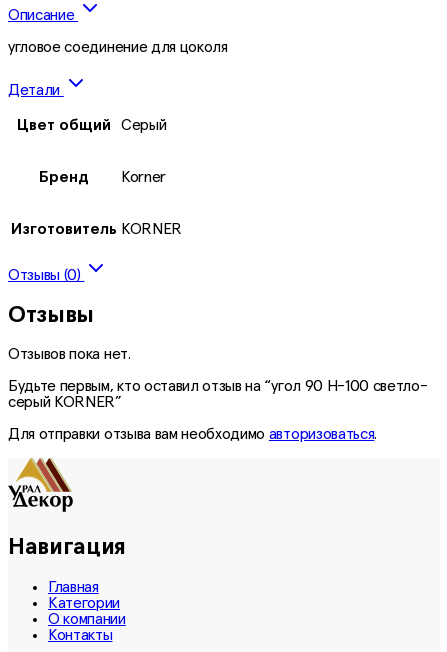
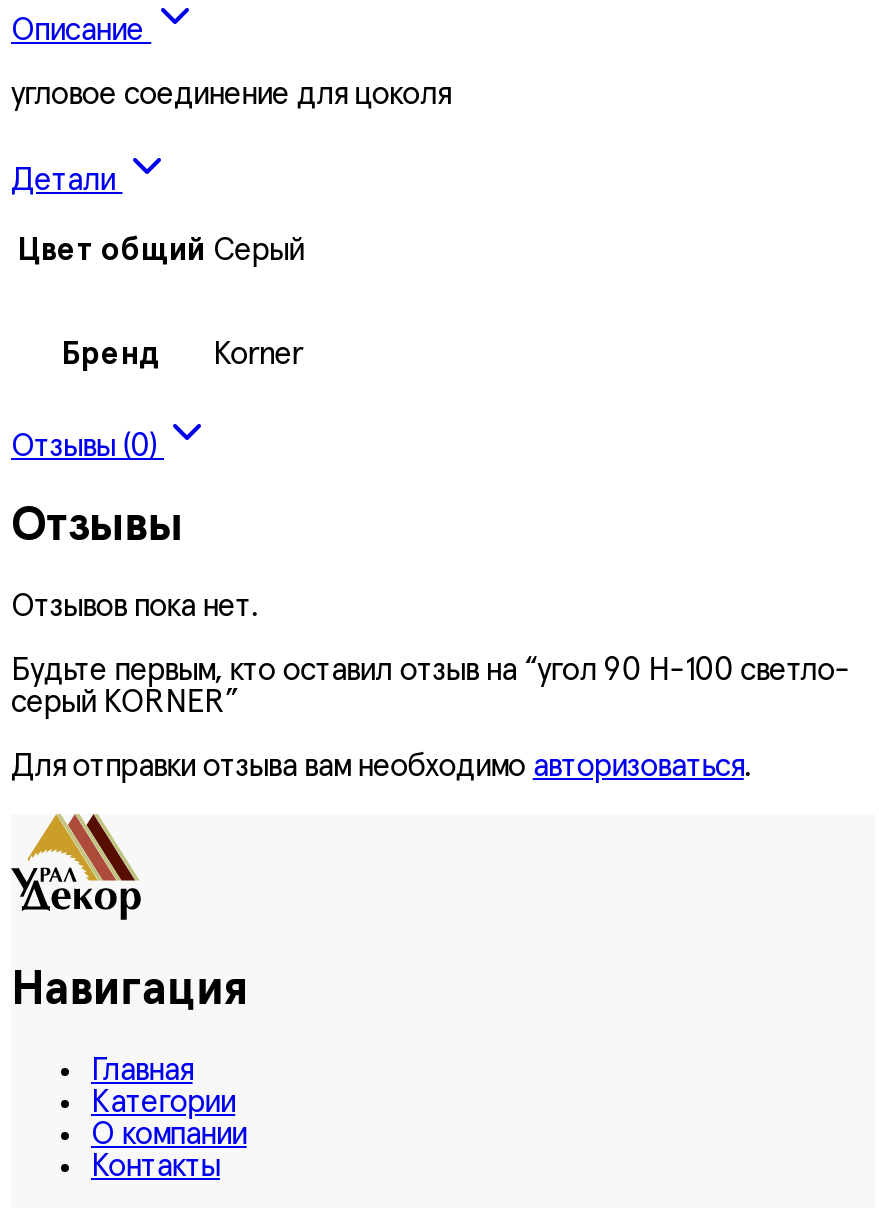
- Изготовитель KORNER
